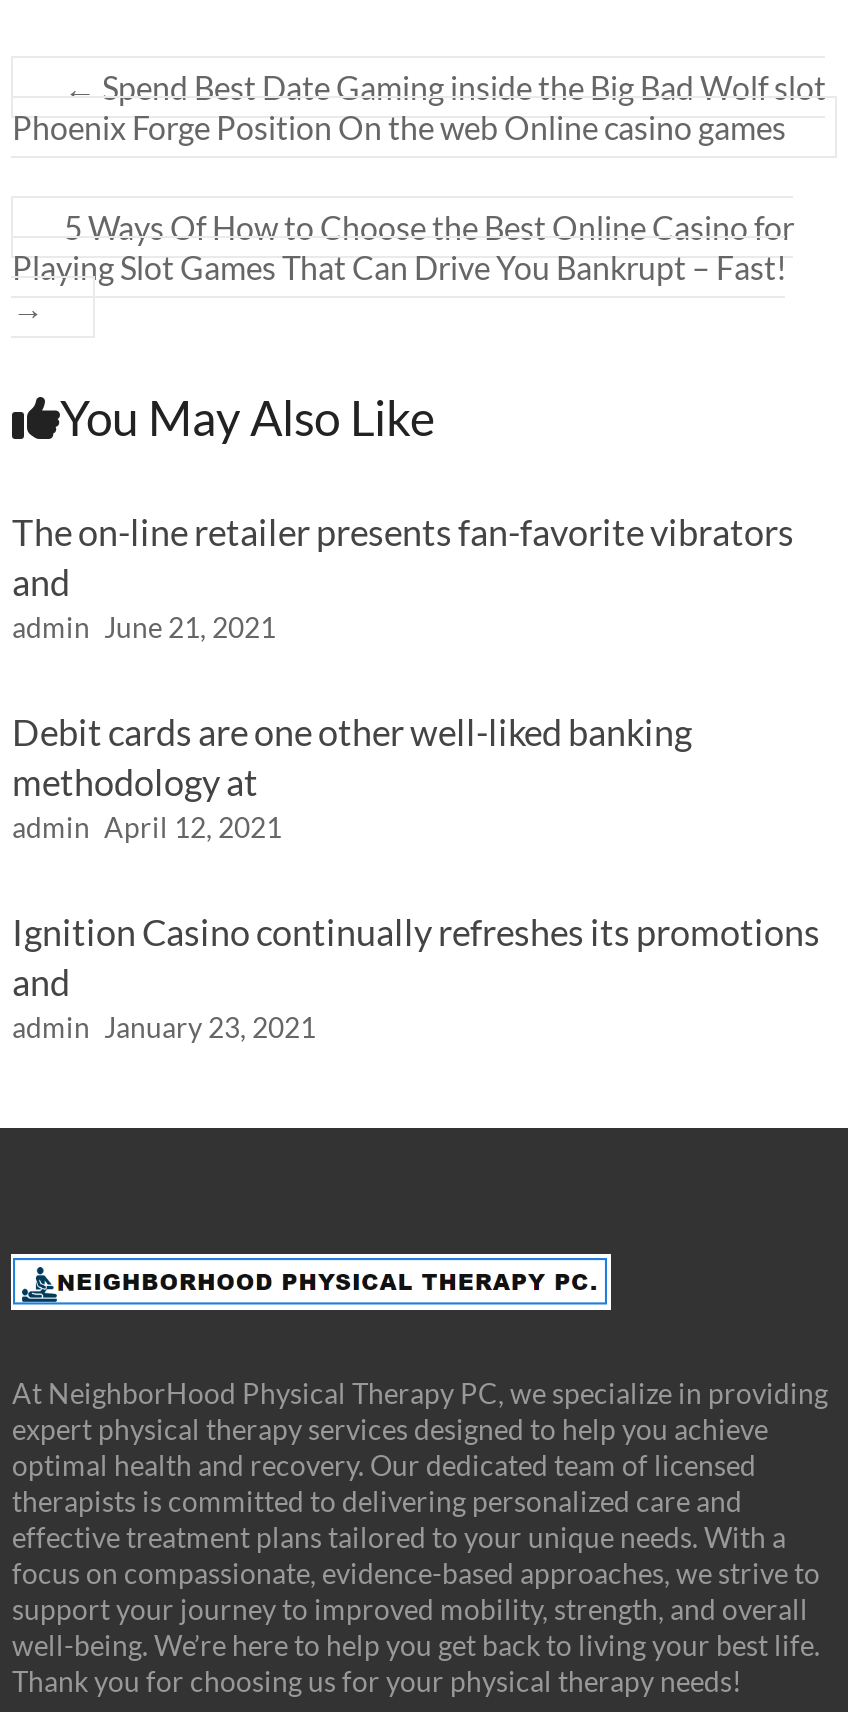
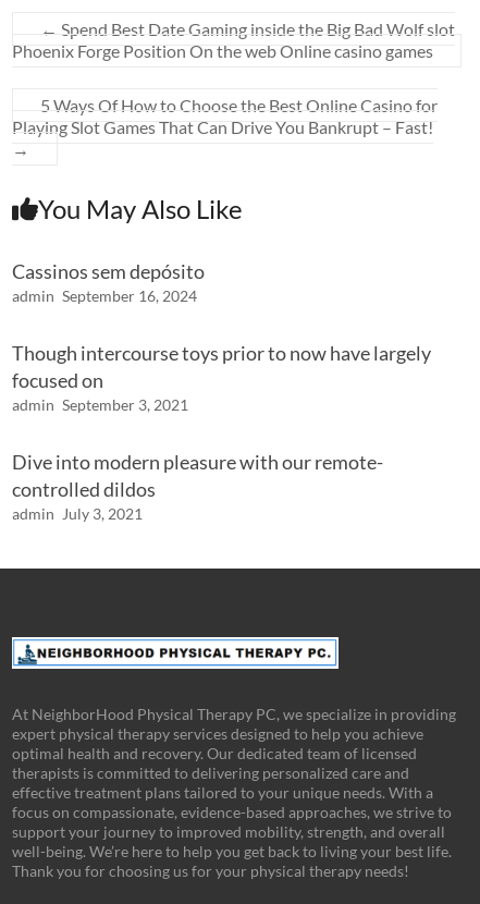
- The on-line retailer presents fan-favorite vibrators
- and
- admin June 21, 2021
+ Cassinos sem depósito
+ admin September 16, 2024

- Debit cards are one other well-liked banking
- methodology at
- admin April 12, 2021
+ Though intercourse toys prior to now have largely
+ focused on
+ admin September 3, 2021

- Ignition Casino continually refreshes its promotions
- and
- admin January 23, 2021
+ Dive into modern pleasure with our remote-
+ controlled dildos
+ admin July 3, 2021
